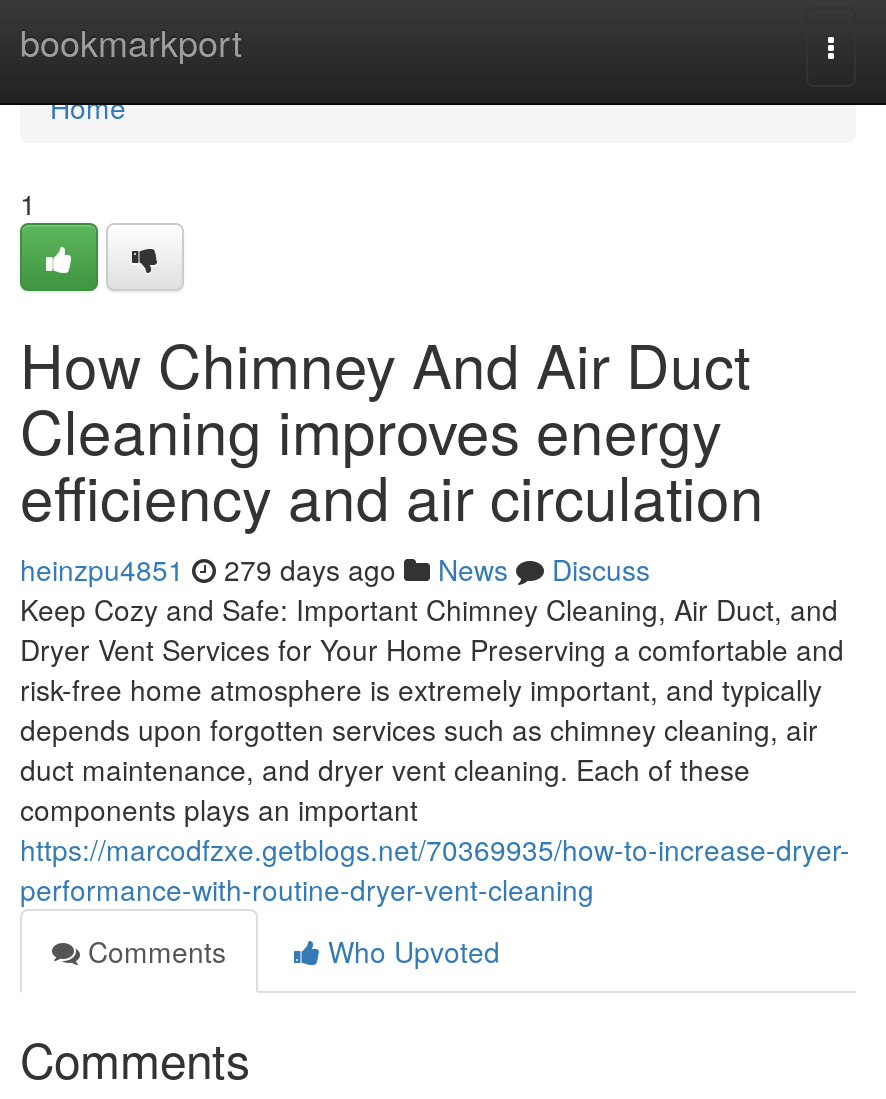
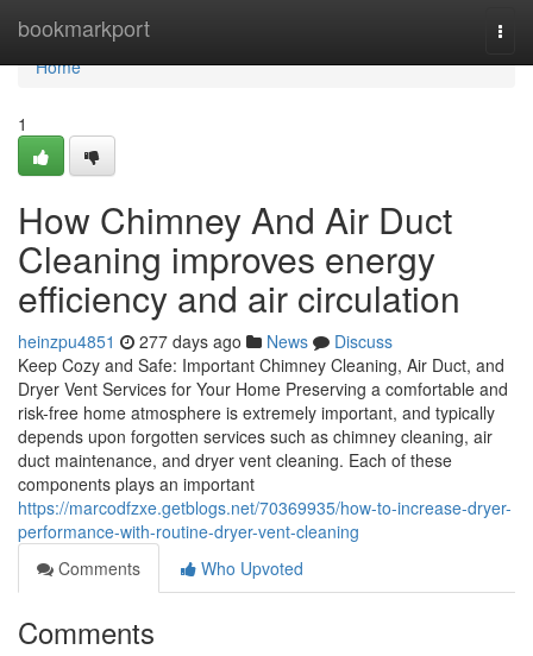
- heinzpu4851 279 days ago News Discuss
+ heinzpu4851 277 days ago News Discuss
